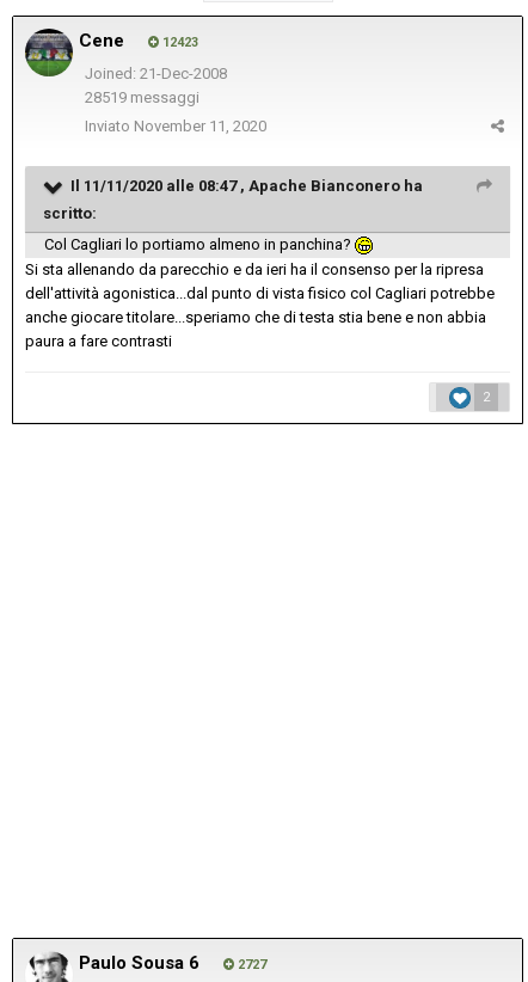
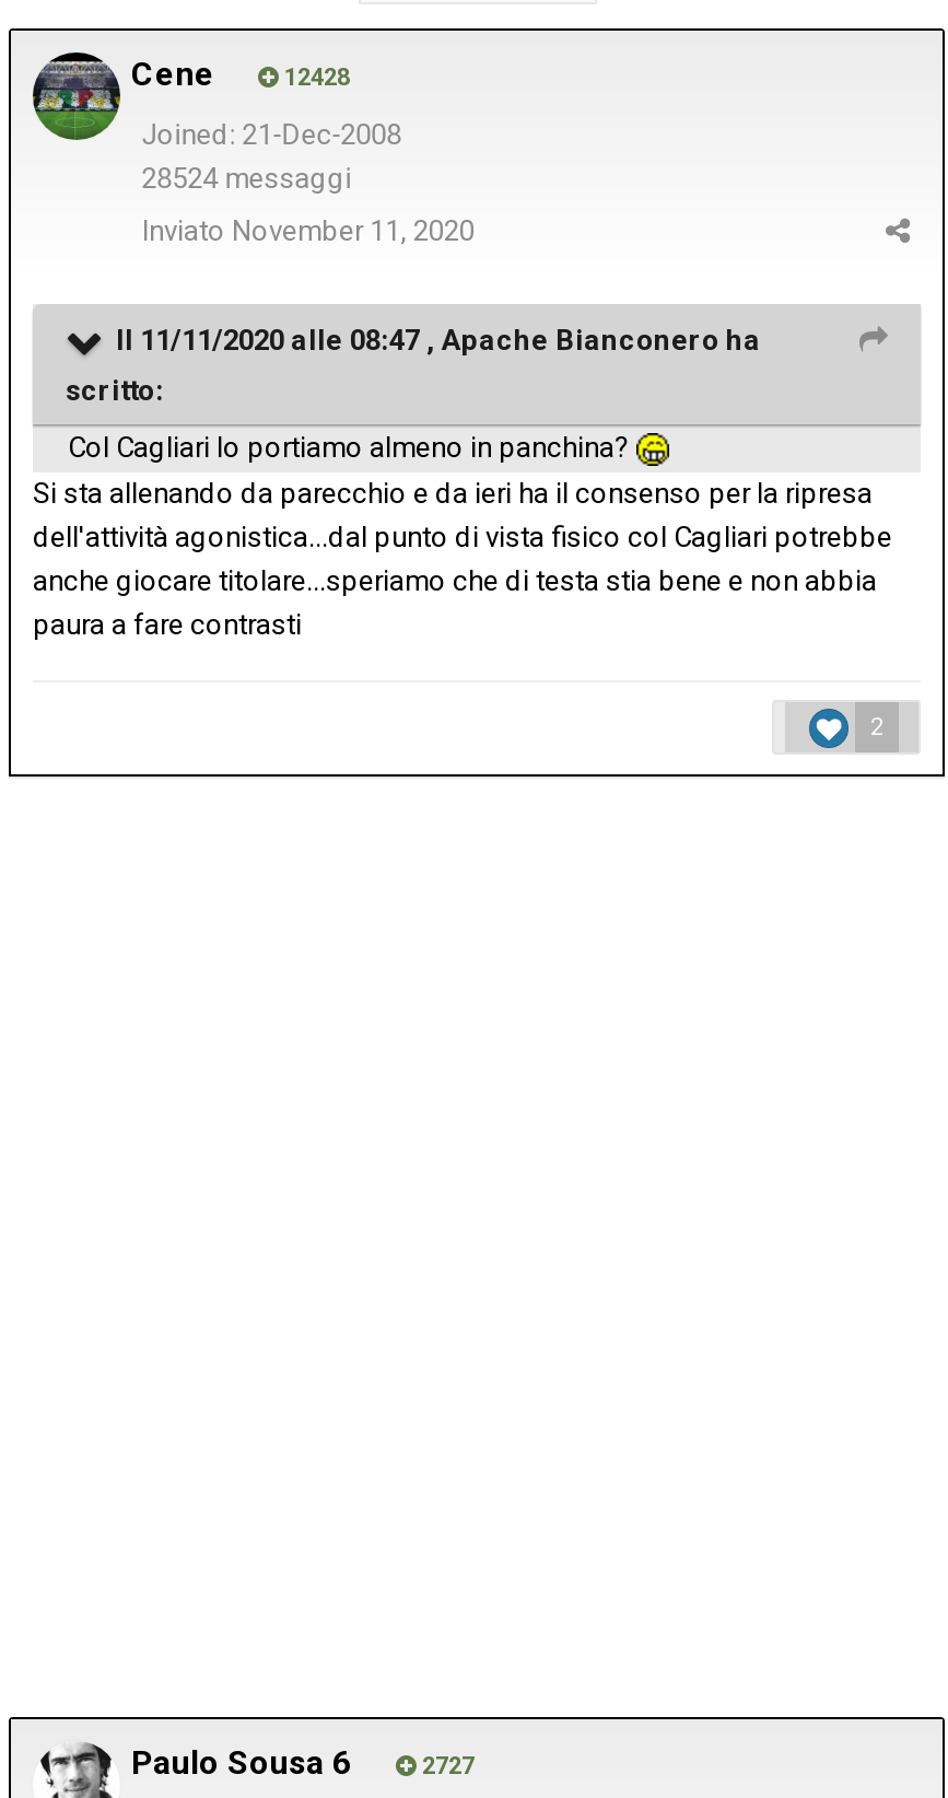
- 12423
+ 12428

- 28519 messaggi
+ 28524 messaggi
